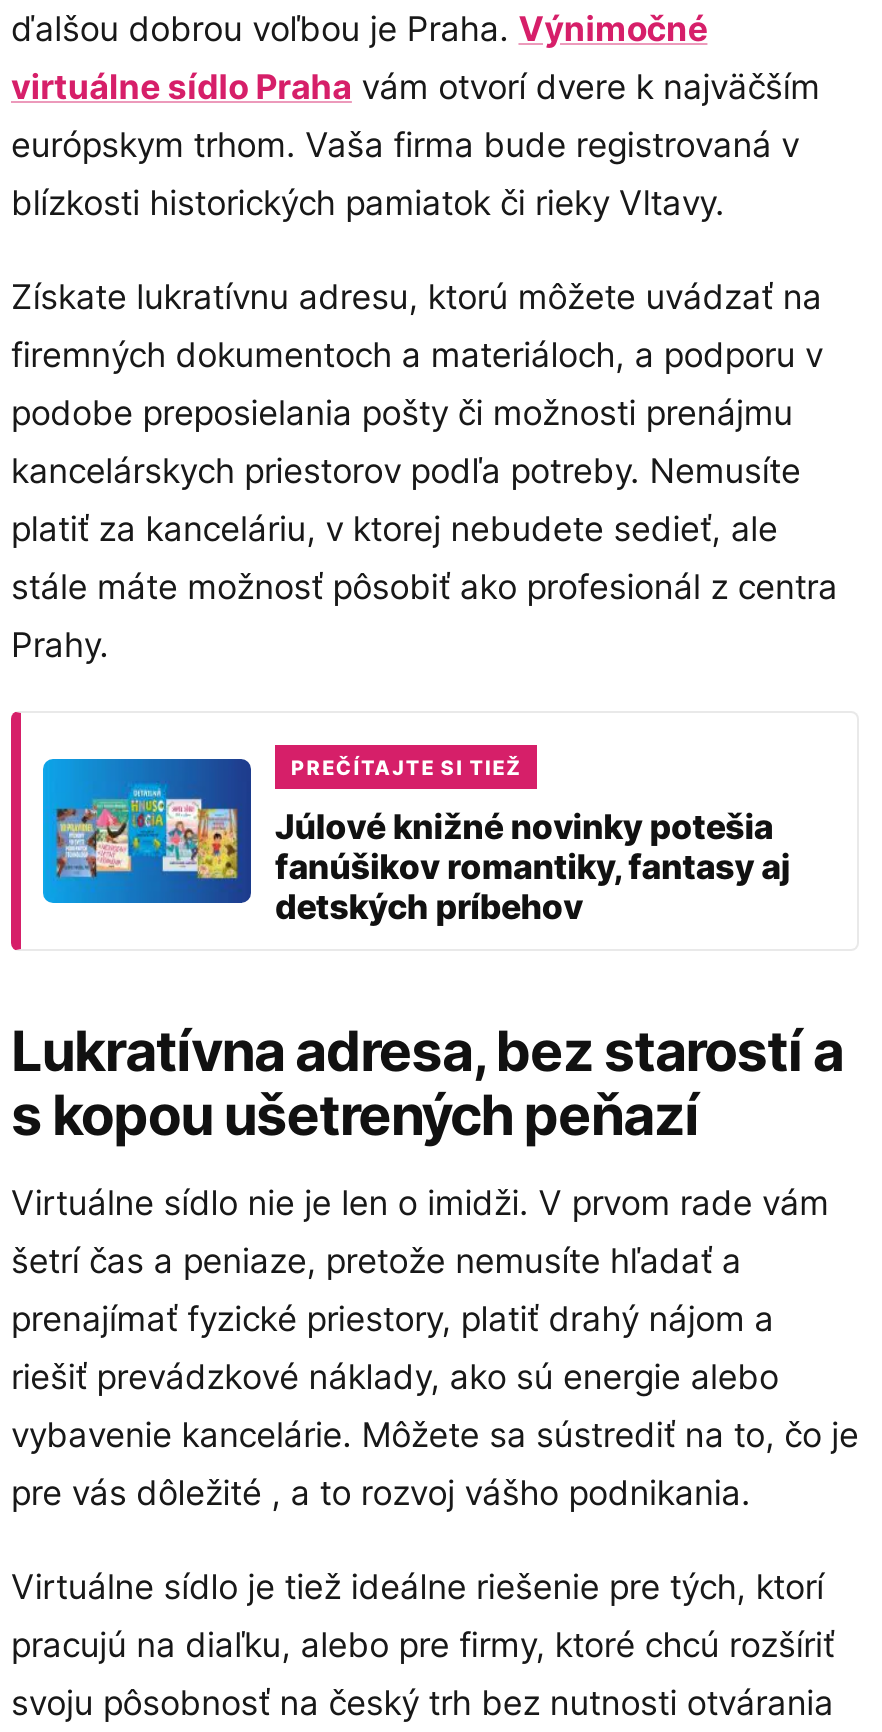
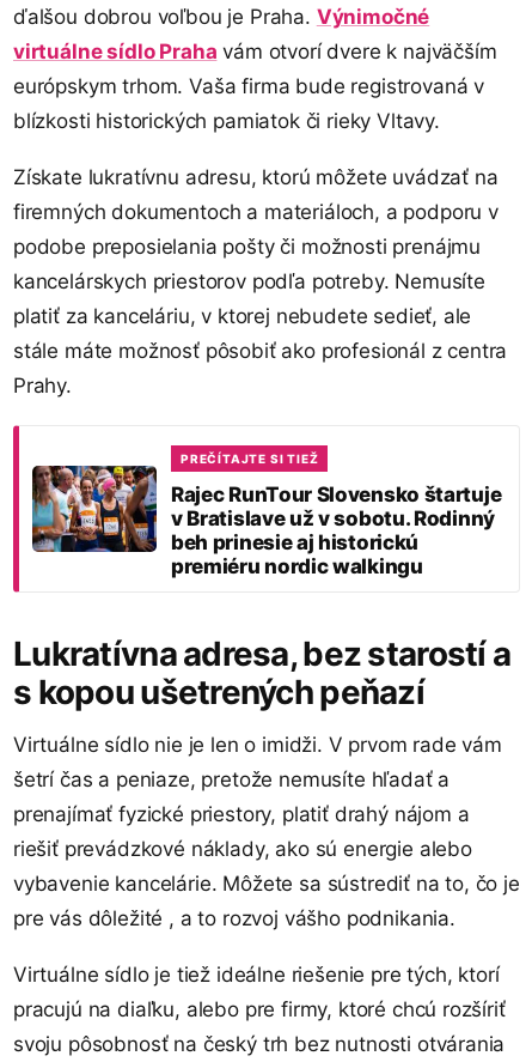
- [image]
- Júlové knižné novinky potešia
- fanúšikov romantiky, fantasy aj
- detských príbehov
+ [image]
+ Rajec RunTour Slovensko štartuje
+ v Bratislave už v sobotu. Rodinný
+ beh prinesie aj historickú
+ premiéru nordic walkingu
